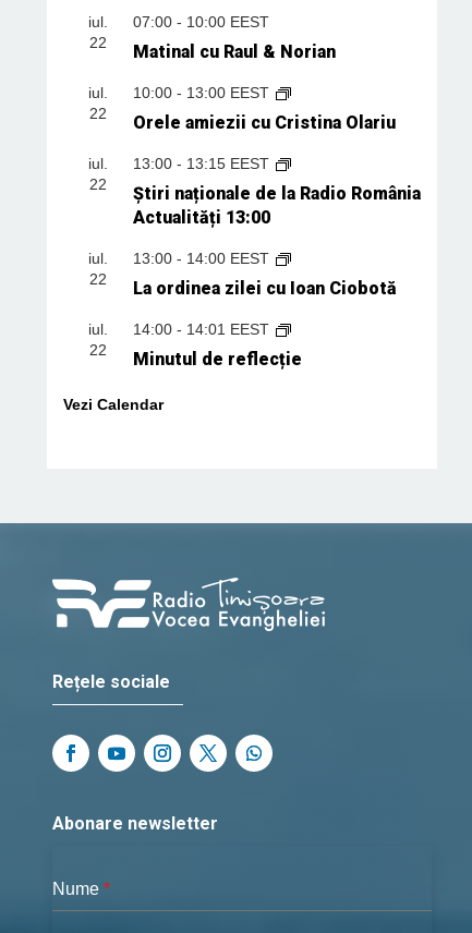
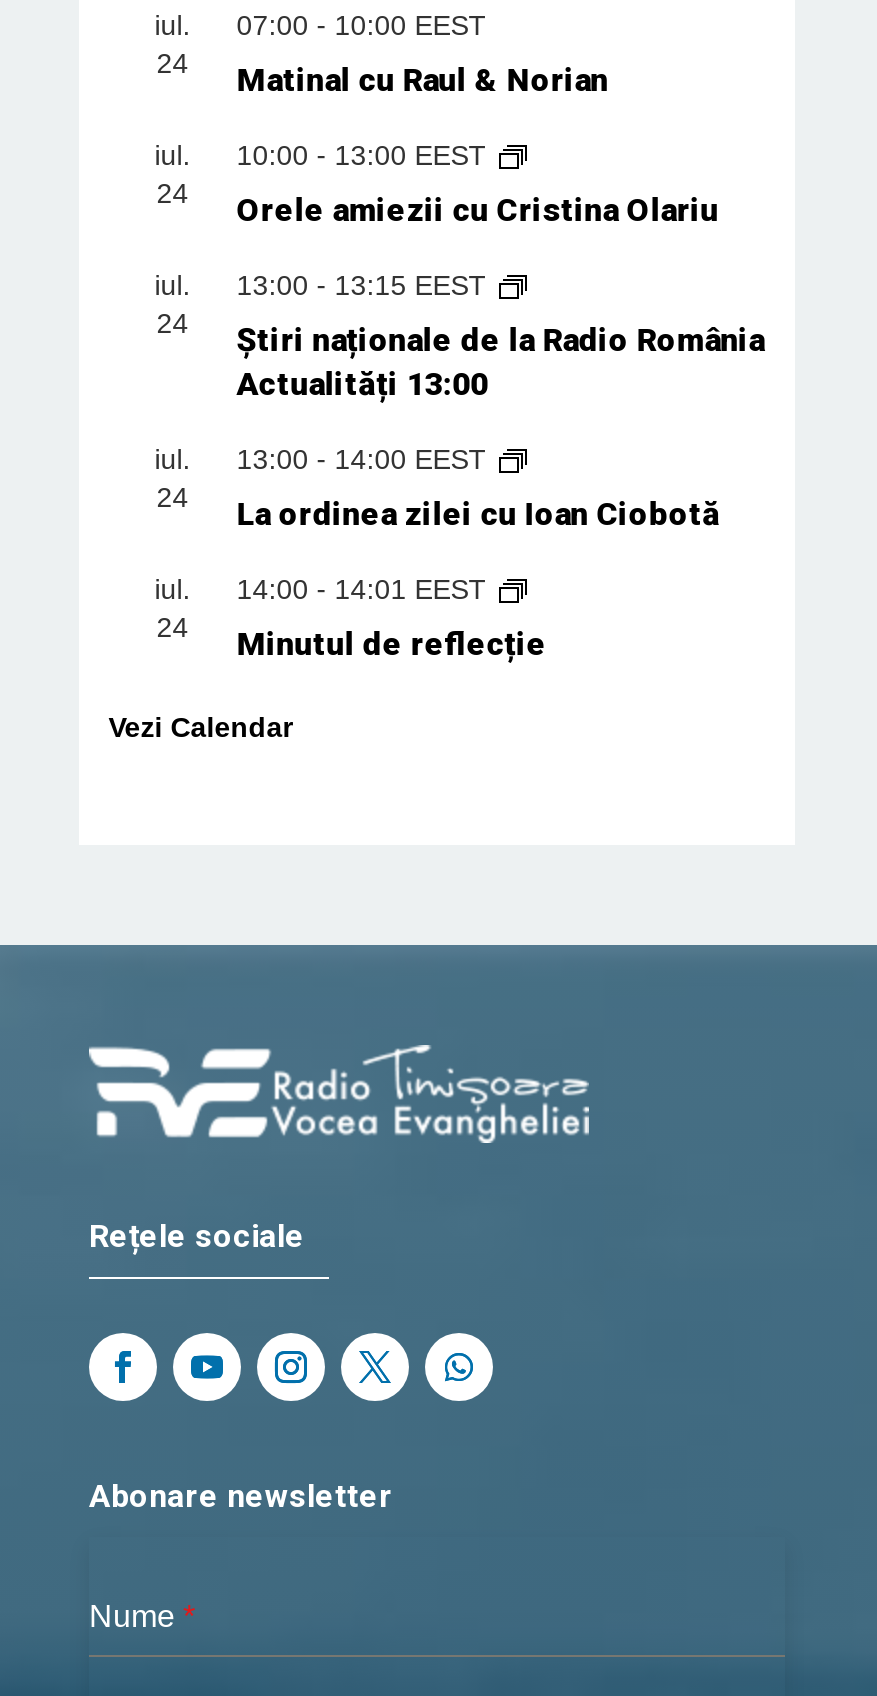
- 22 Matinal cu Raul & Norian
+ 24 Matinal cu Raul & Norian

- 22 Orele amiezii cu Cristina Olariu
+ 24 Orele amiezii cu Cristina Olariu

- 22 Știri naționale de la Radio România
+ 24 Știri naționale de la Radio România

- 22 La ordinea zilei cu Ioan Ciobotă
+ 24 La ordinea zilei cu Ioan Ciobotă

- 22 Minutul de reflecție
+ 24 Minutul de reflecție
